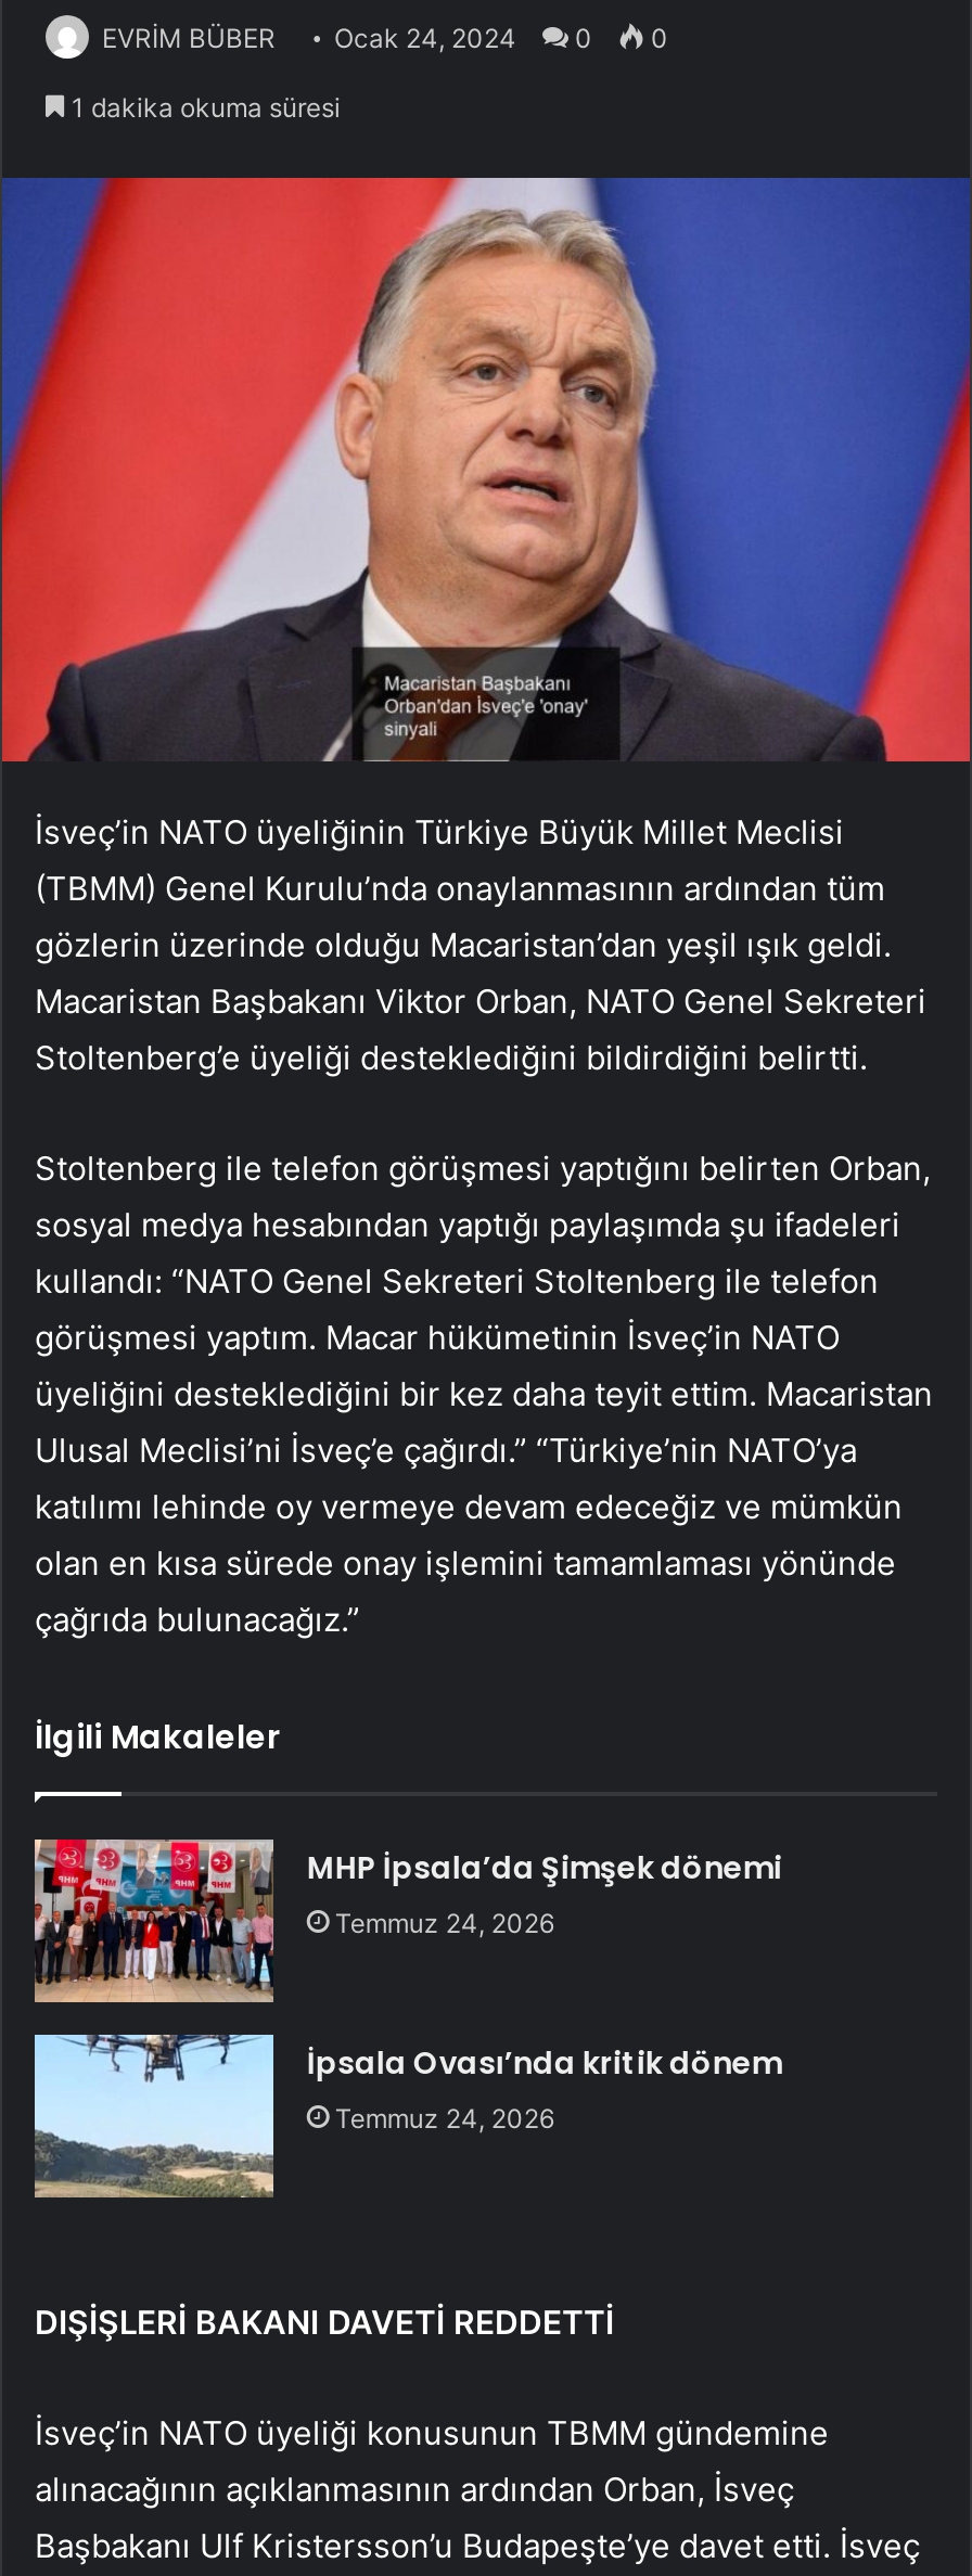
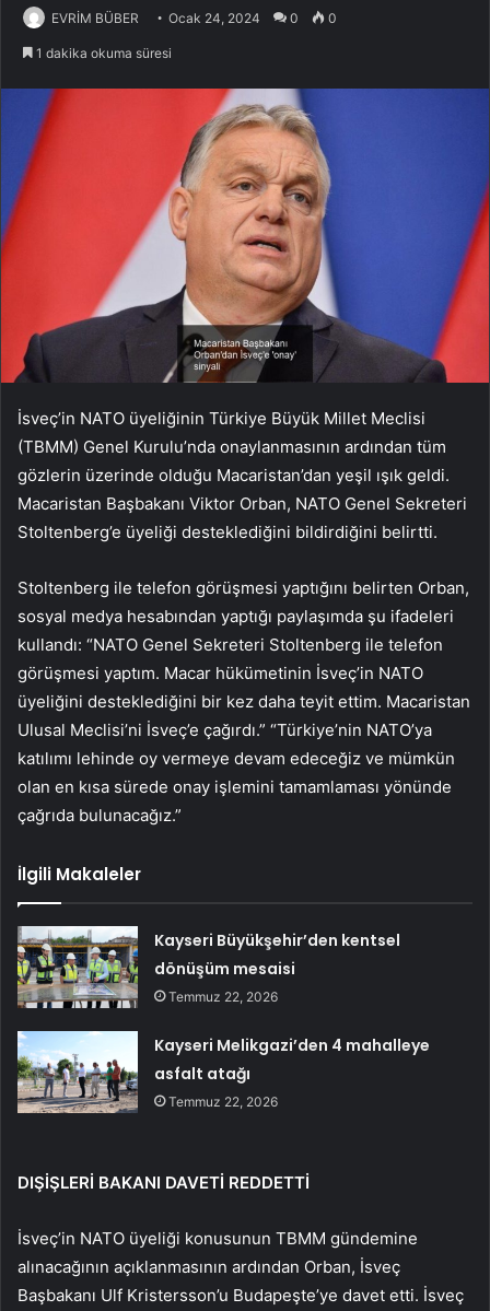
- [image]
- MHP İpsala’da Şimşek dönemi
- Temmuz 24, 2026
+ [image]
+ Kayseri Büyükşehir’den kentsel
+ dönüşüm mesaisi
+ Temmuz 22, 2026

- [image]
- İpsala Ovası’nda kritik dönem
- Temmuz 24, 2026
+ [image]
+ Kayseri Melikgazi’den 4 mahalleye
+ asfalt atağı
+ Temmuz 22, 2026
